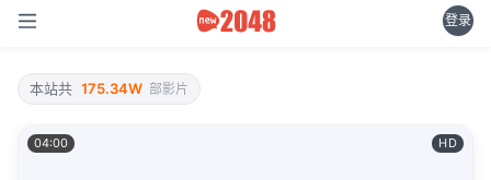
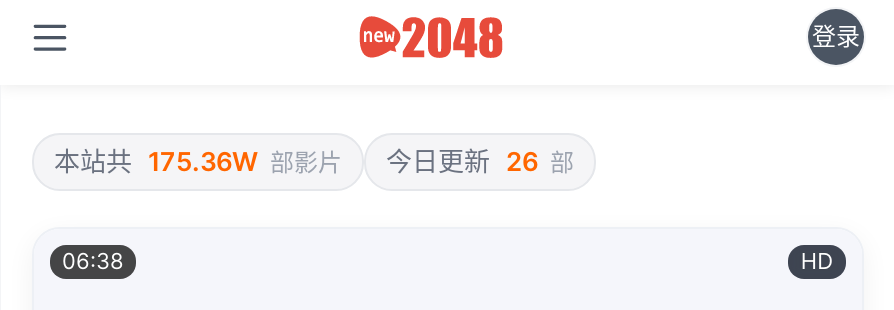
- 本站共 175.34W 部影片
+ 本站共 175.36W 部影片
+ 今日更新 26 部

- 04:00
+ 06:38
